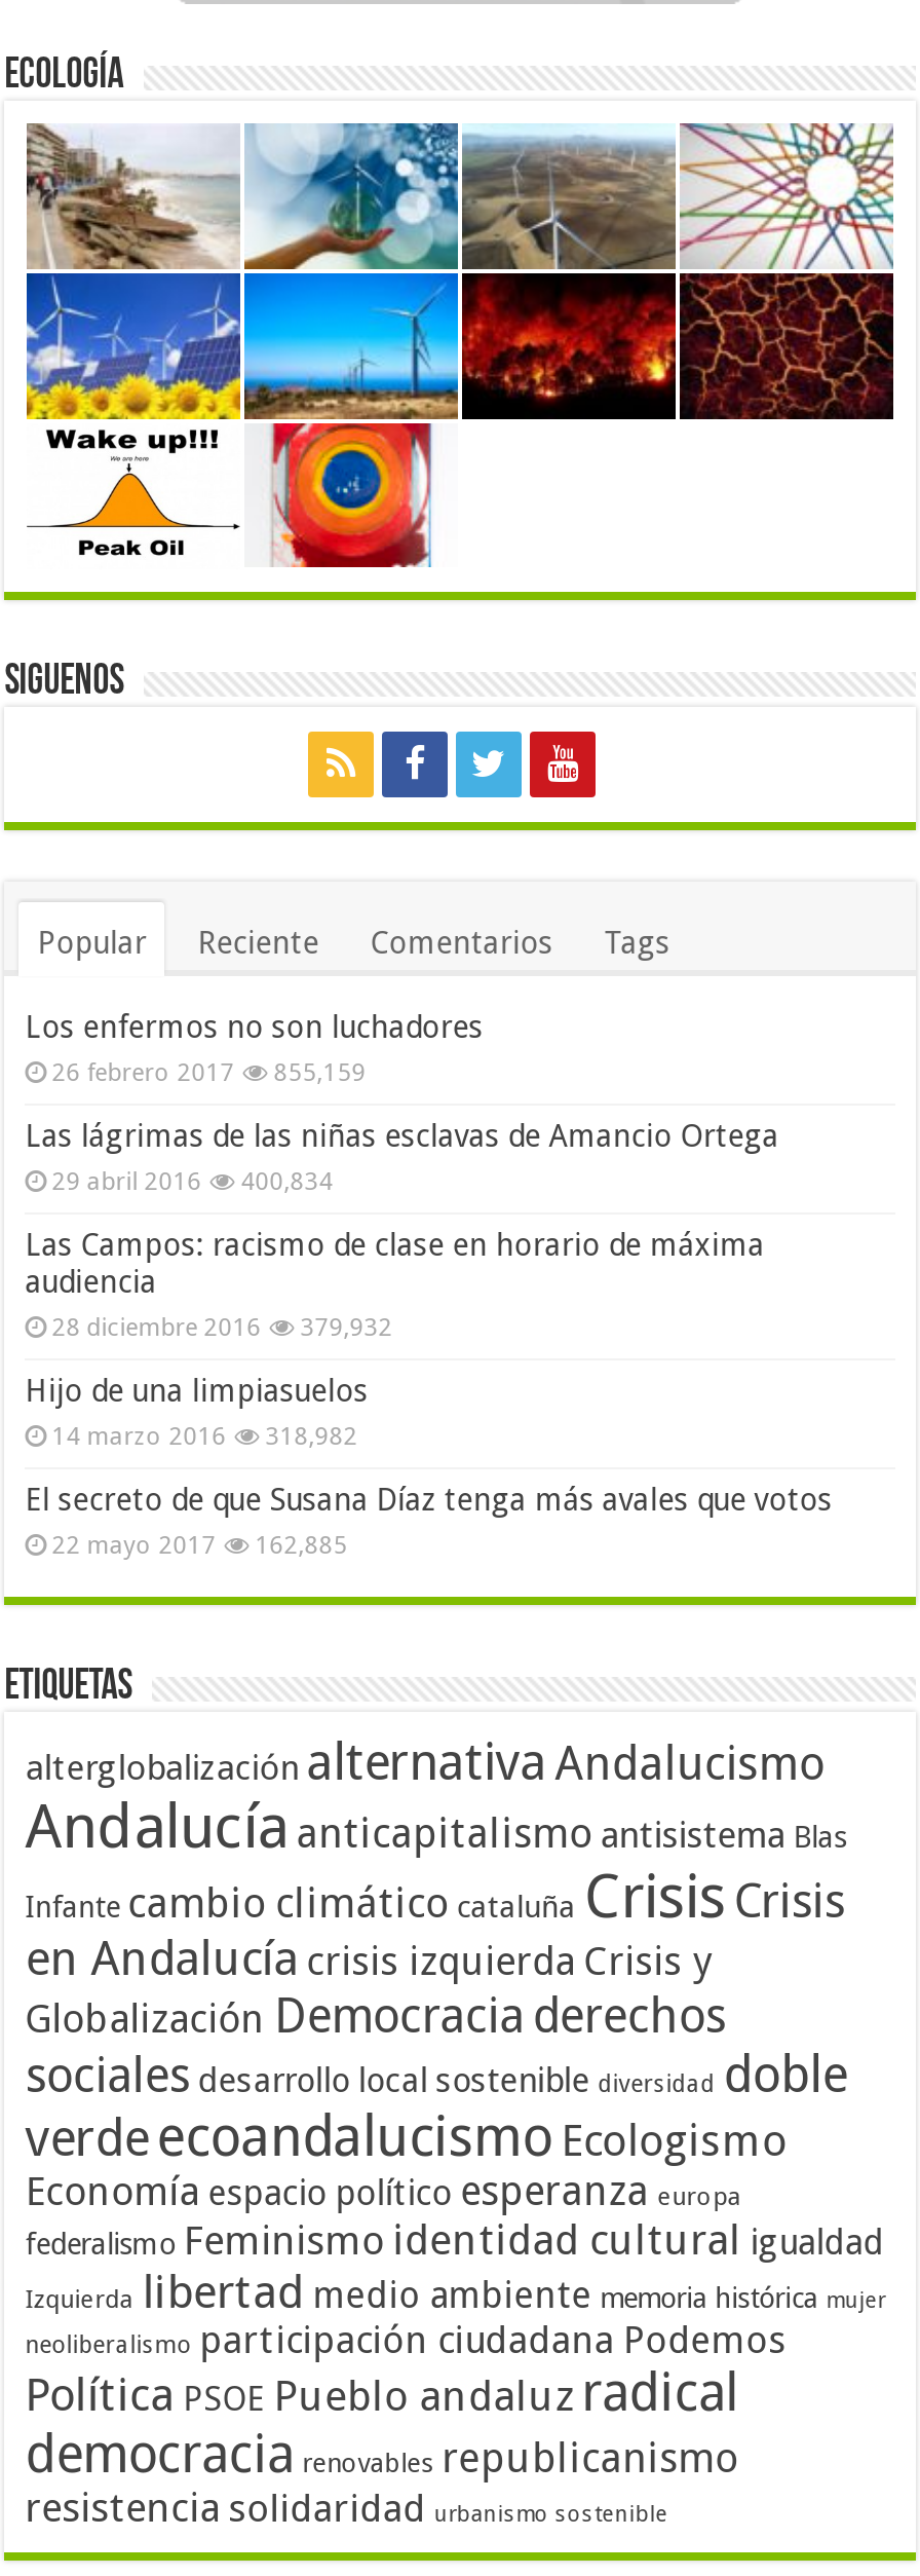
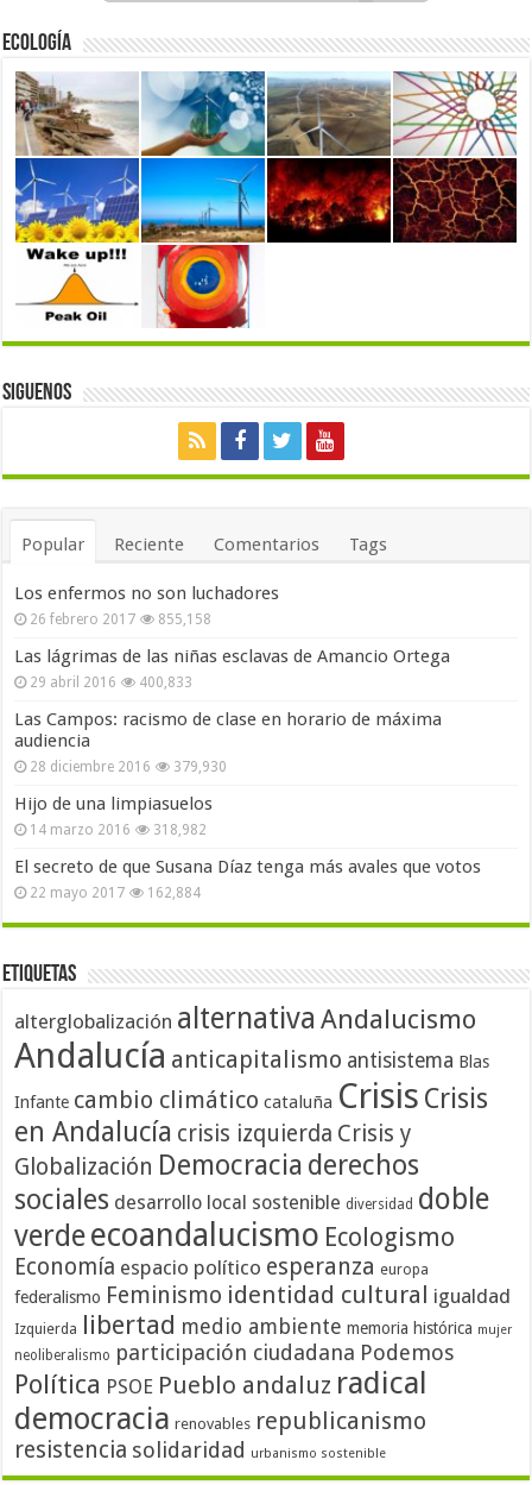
- 26 febrero 2017 855,159
+ 26 febrero 2017 855,158

- 29 abril 2016 400,834
+ 29 abril 2016 400,833

- 28 diciembre 2016 379,932
+ 28 diciembre 2016 379,930

- 22 mayo 2017 162,885
+ 22 mayo 2017 162,884
